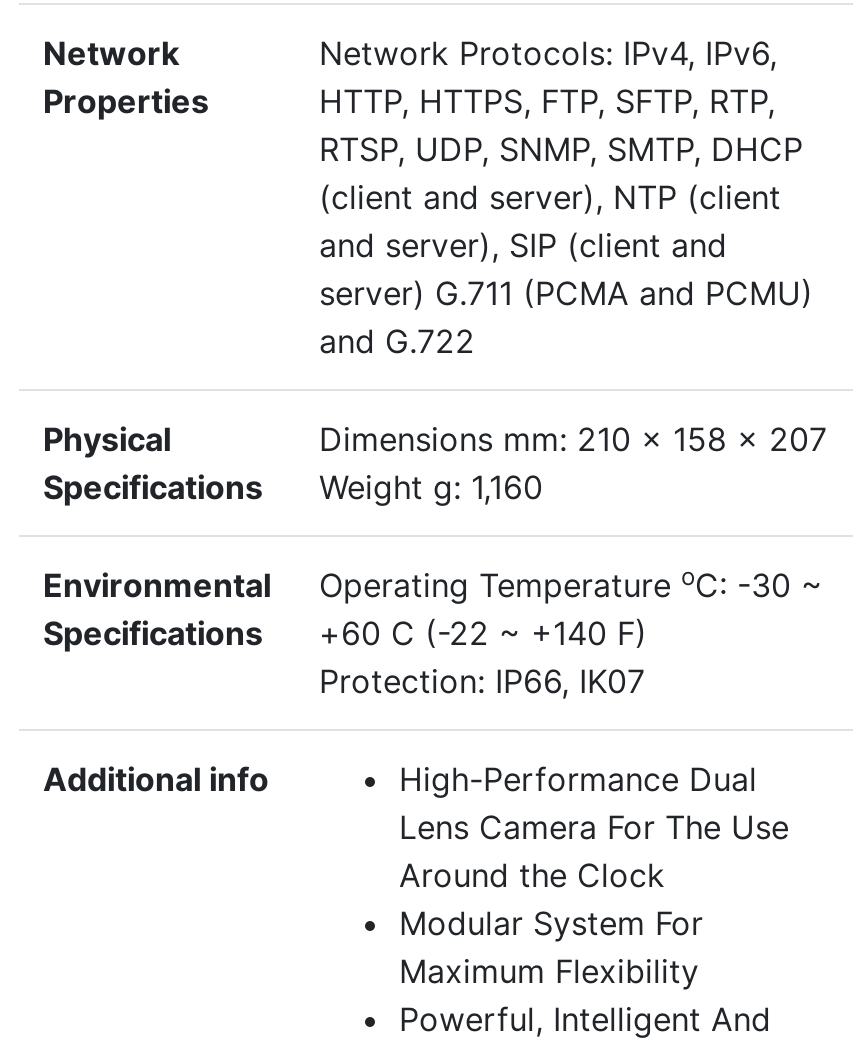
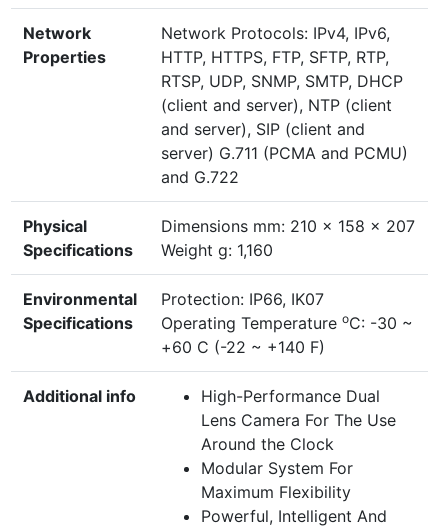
moved down: Operating Temperature oC: -30 ~ | +60 C (-22 ~ +140 F)

moved up: Protection: IP66, IK07
